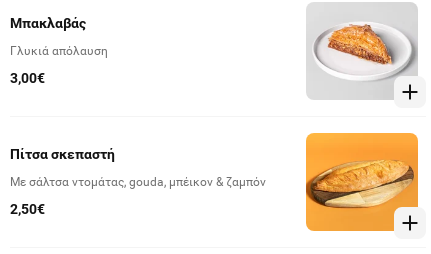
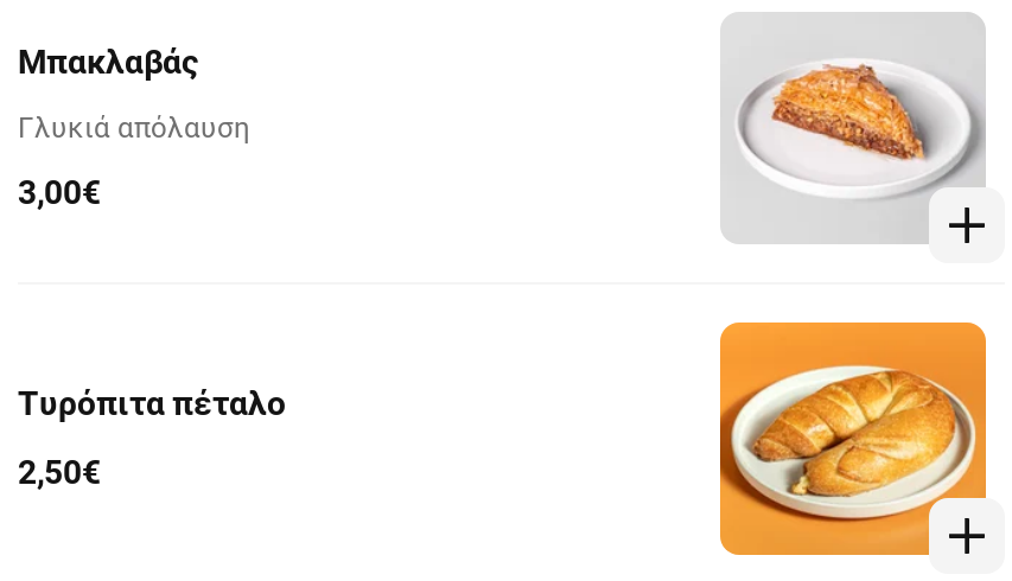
- Πίτσα σκεπαστή
- Με σάλτσα ντομάτας, gouda, μπέικον & ζαμπόν
+ Τυρόπιτα πέταλο

- [image]
+ [image]
